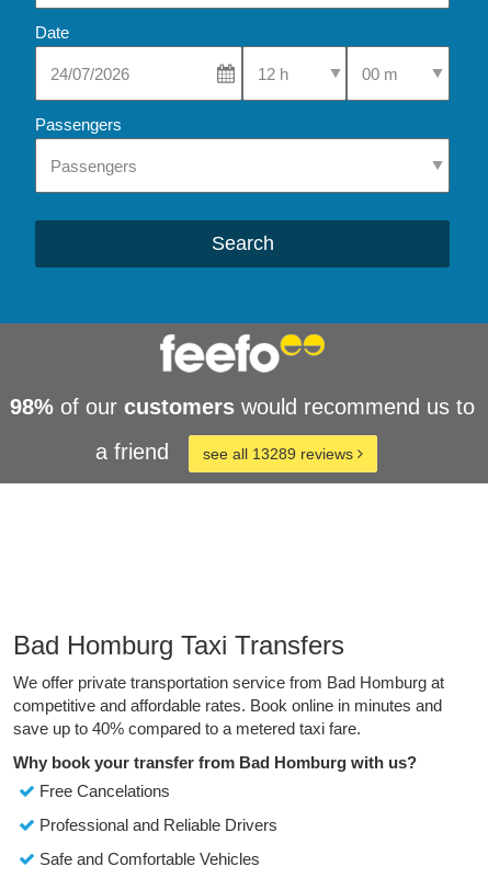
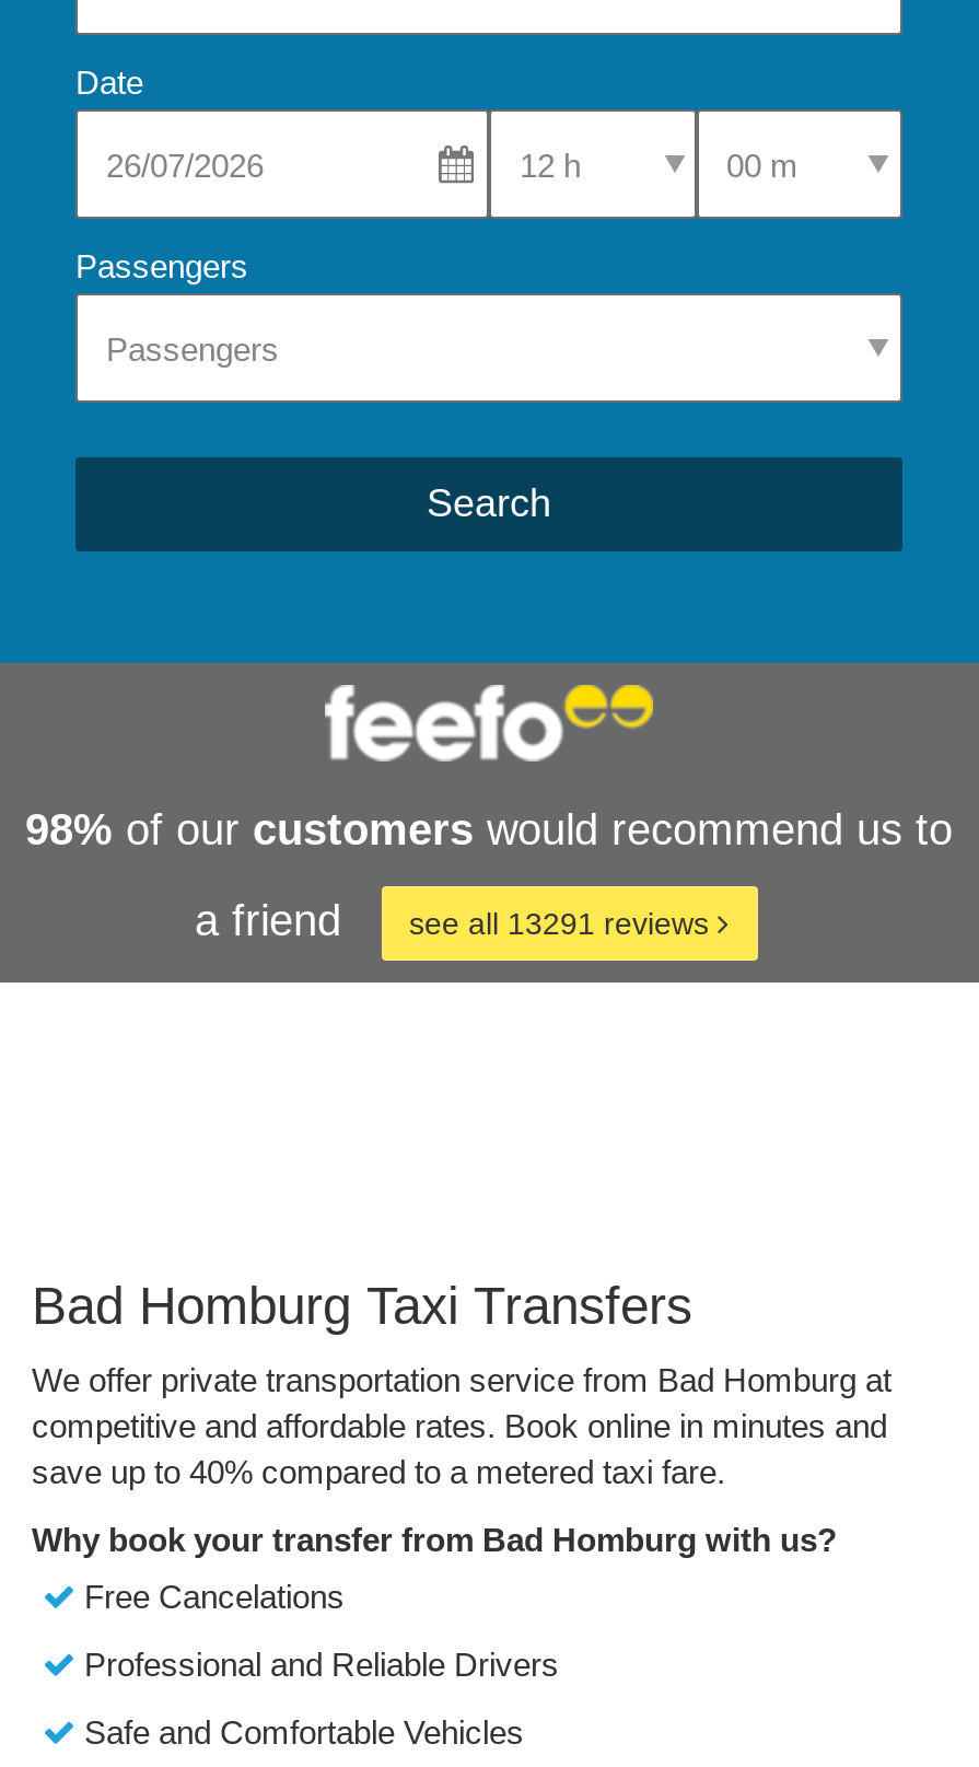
- see all 13289 reviews
+ see all 13291 reviews
